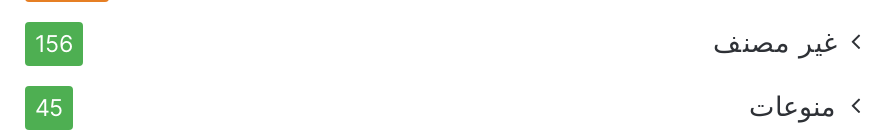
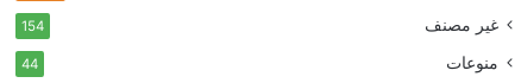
- 156
+ 154

- 45
+ 44
